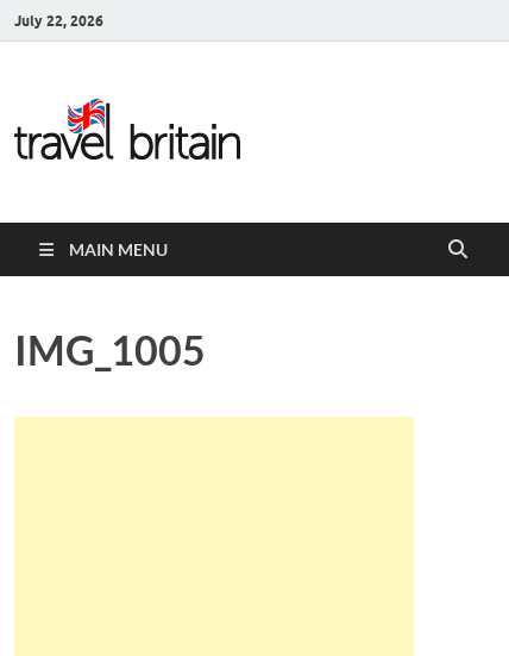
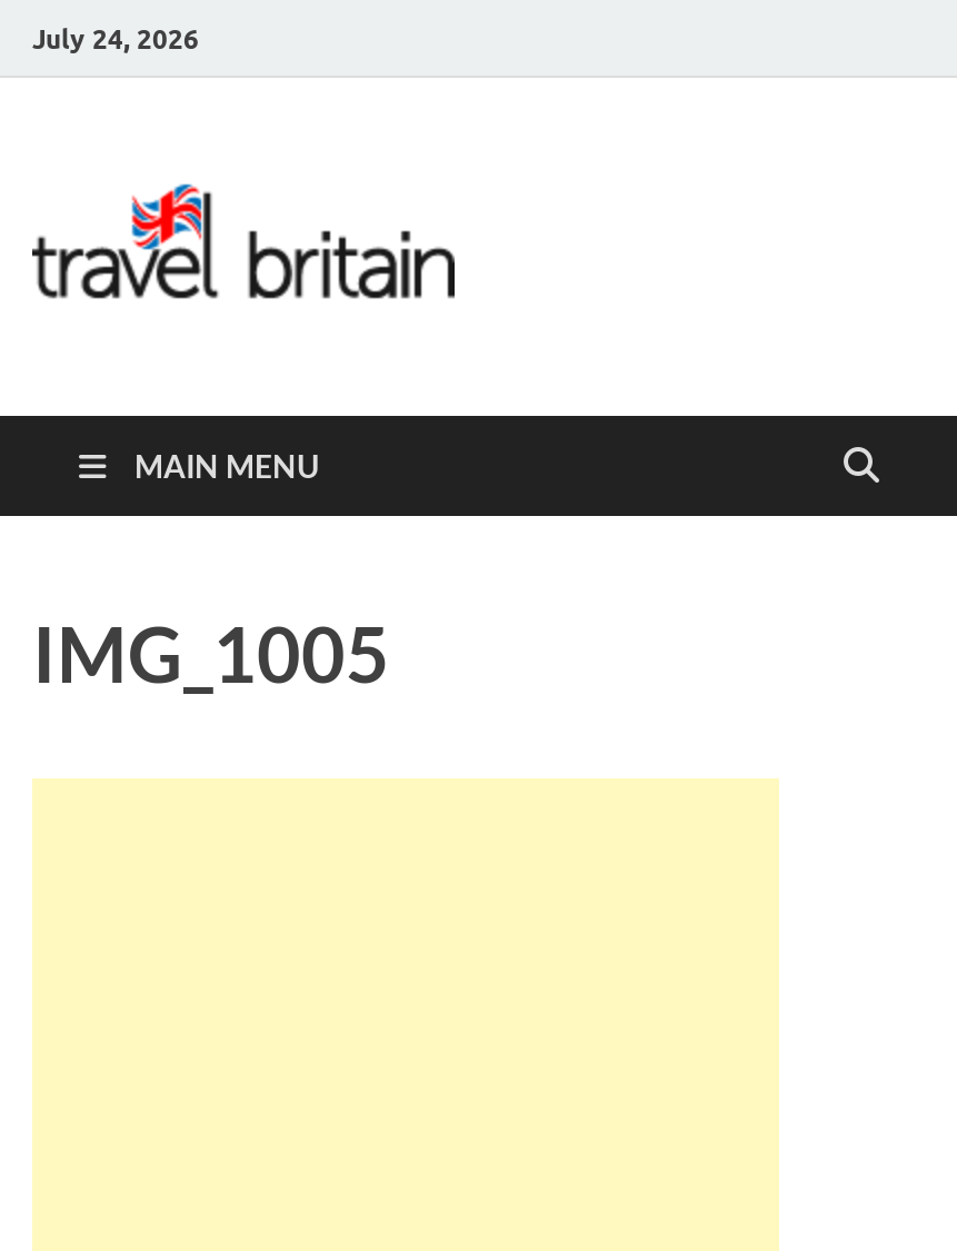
- July 22, 2026
+ July 24, 2026
